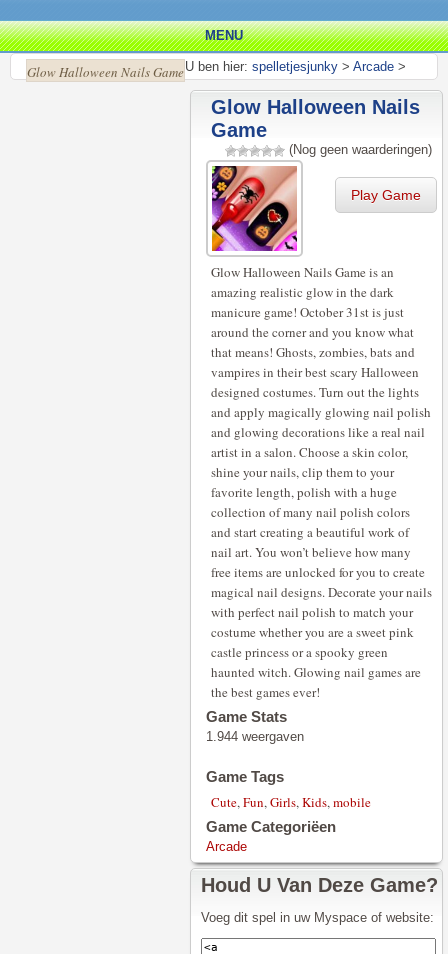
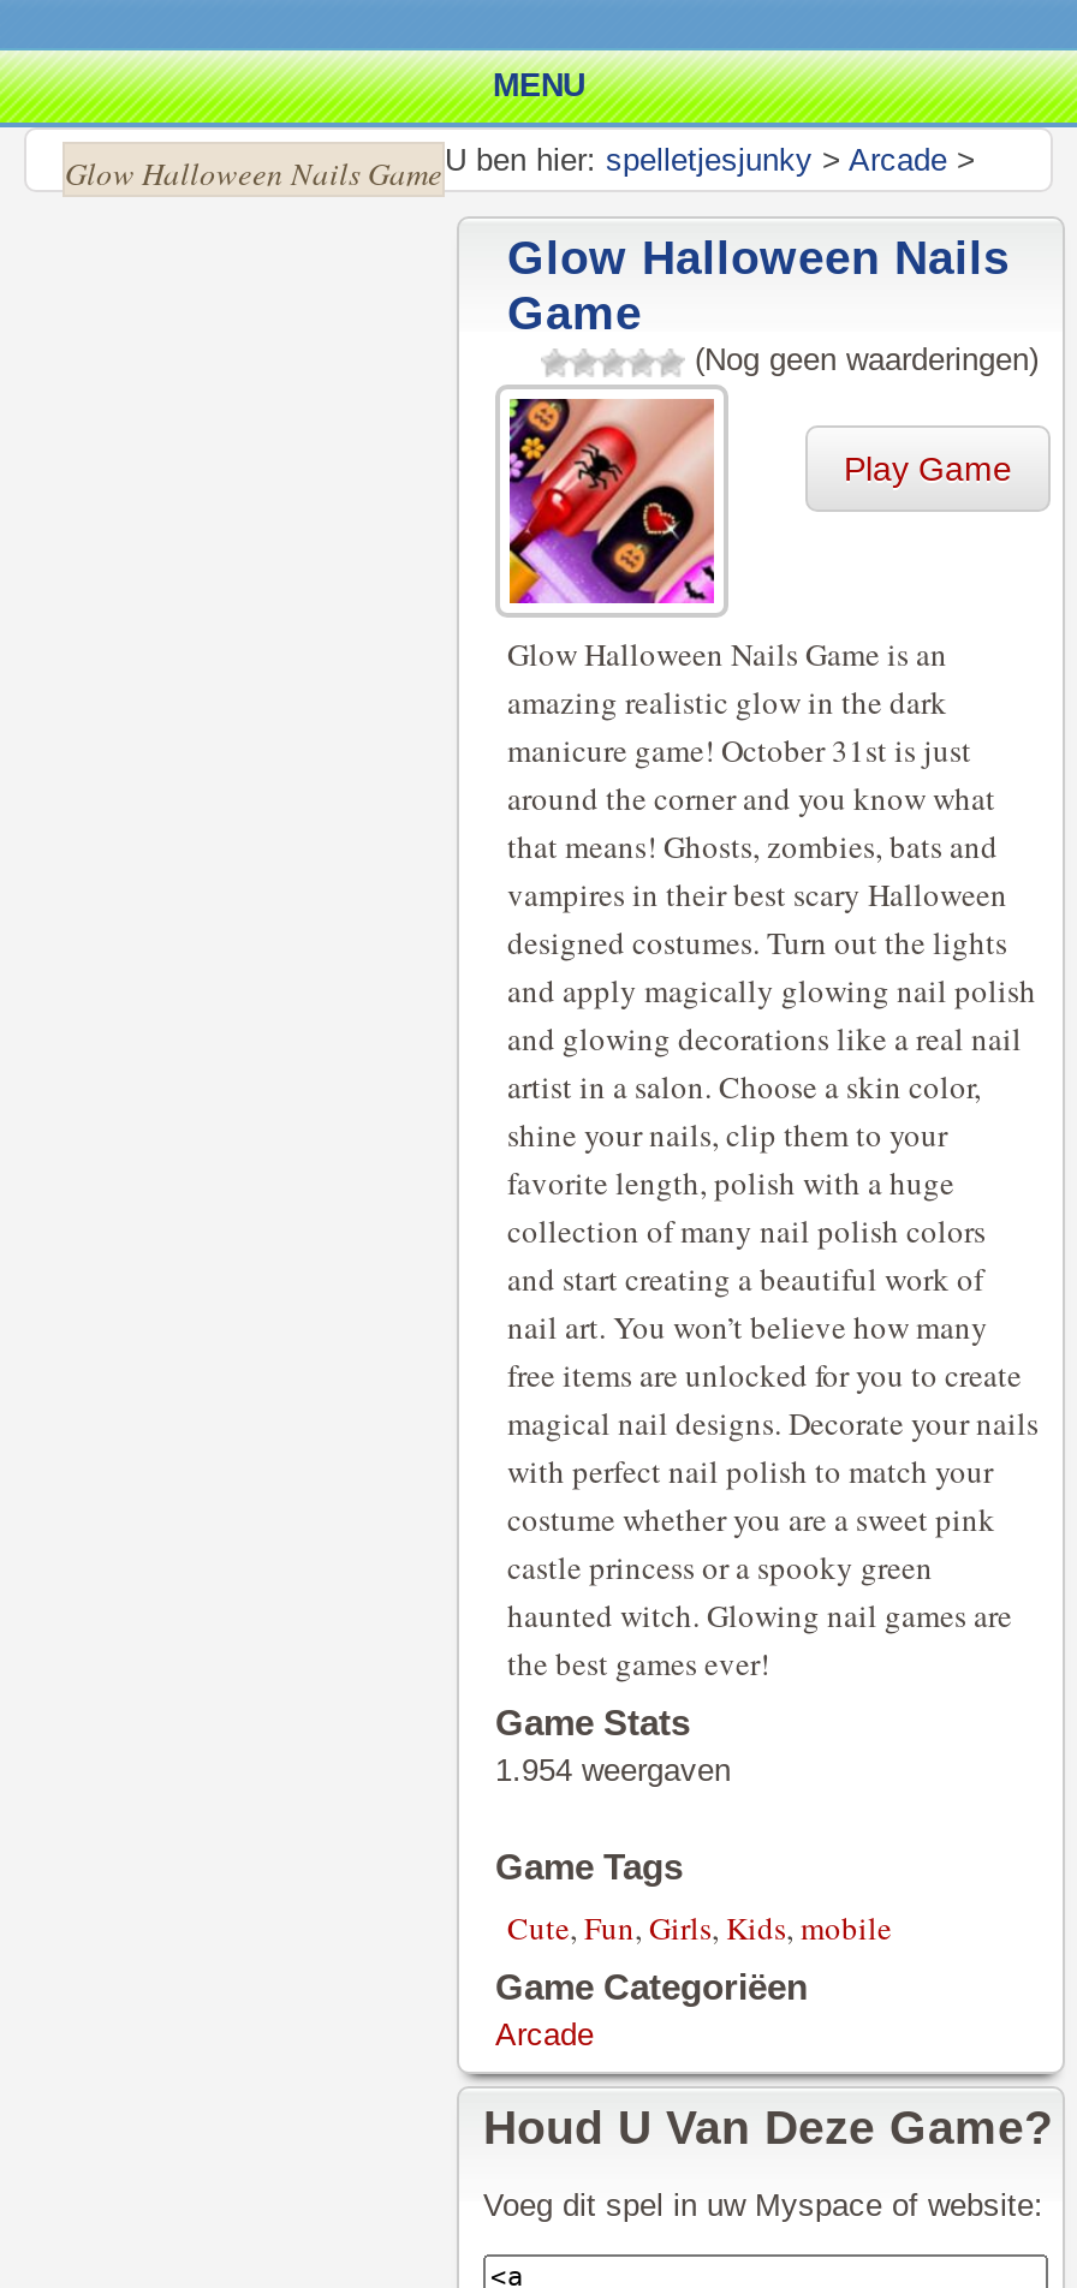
- 1.944 weergaven
+ 1.954 weergaven
